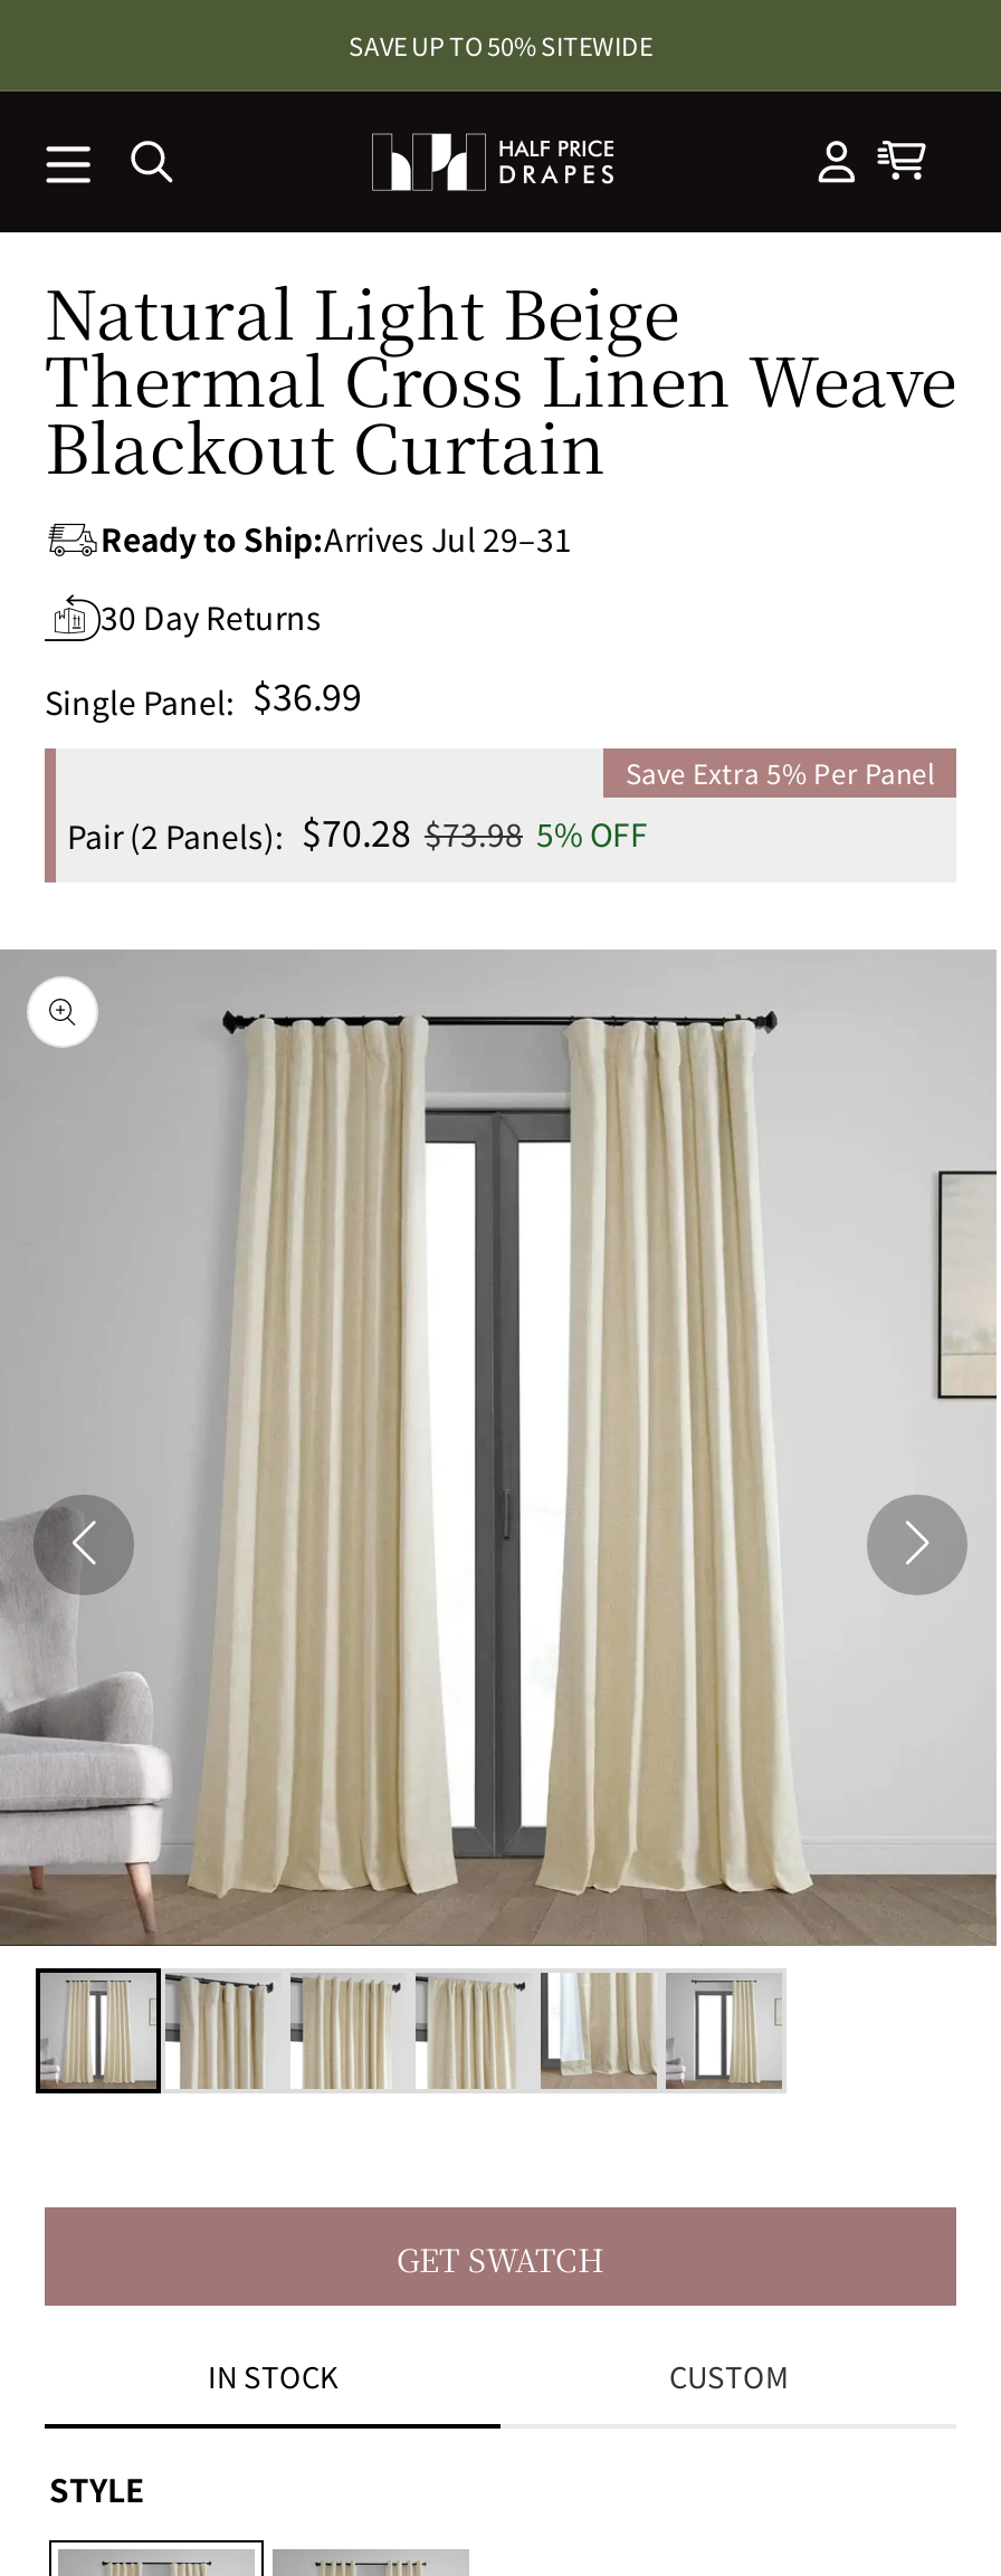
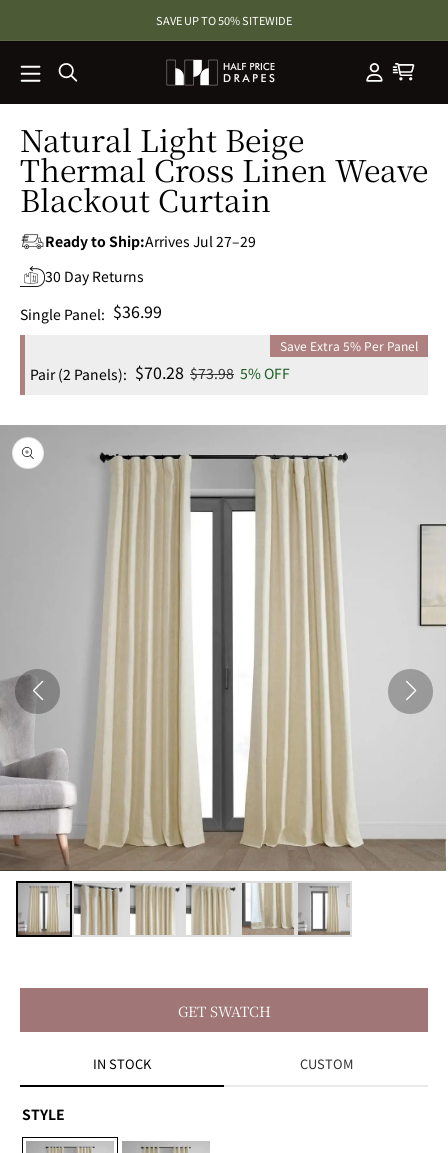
- Ready to Ship:Arrives Jul 29–31
+ Ready to Ship:Arrives Jul 27–29
